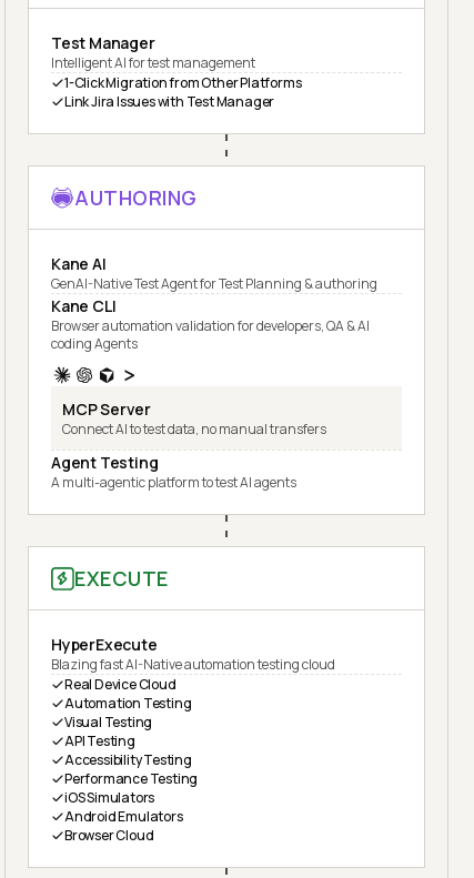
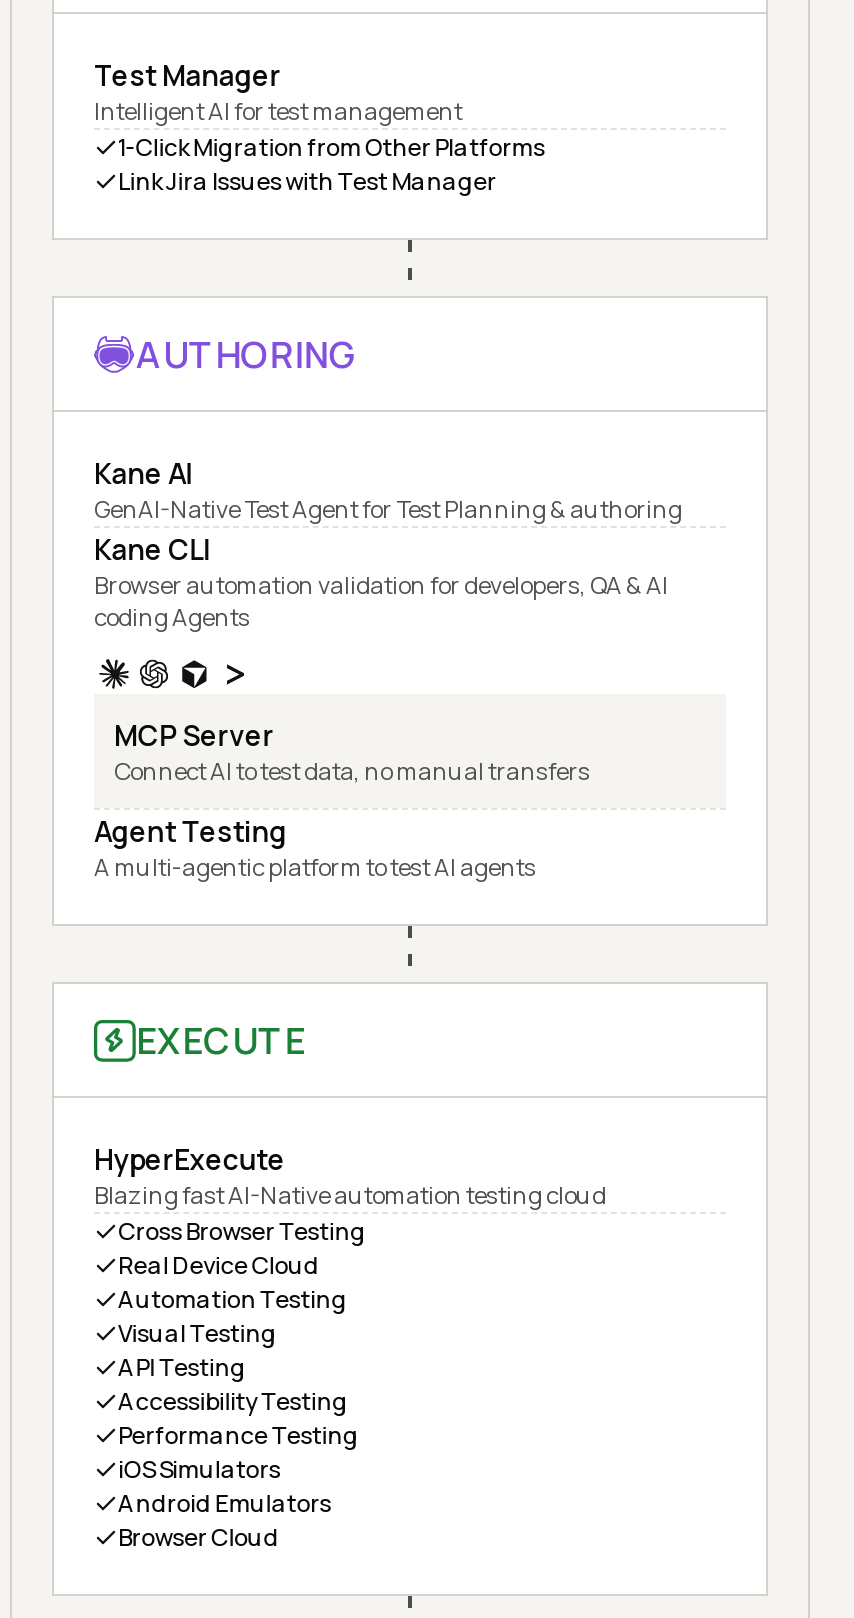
+ Cross Browser Testing
